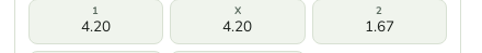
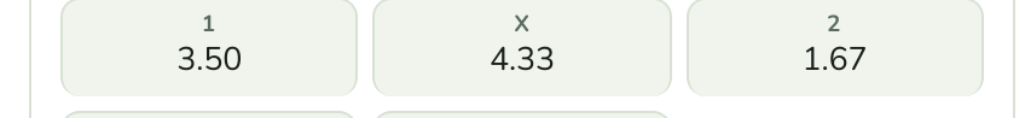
- 4.20
+ 3.50

- 4.20
+ 4.33
